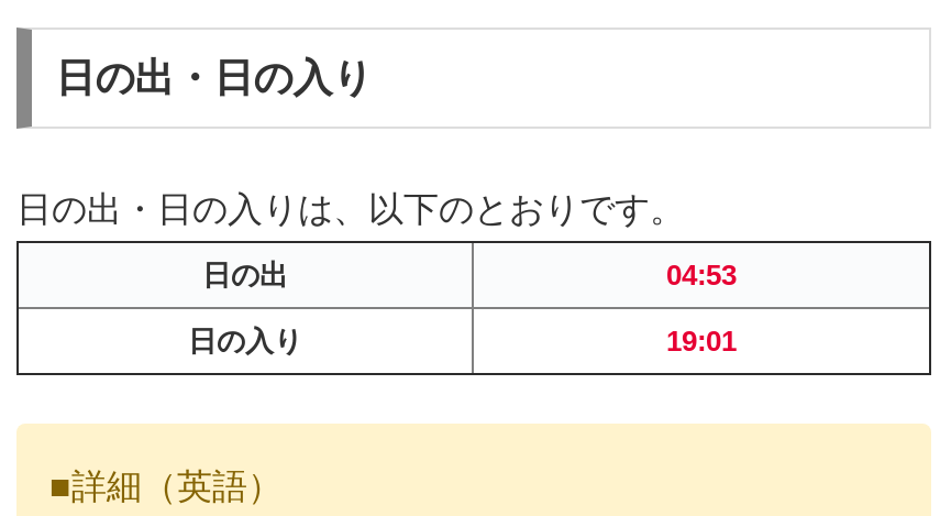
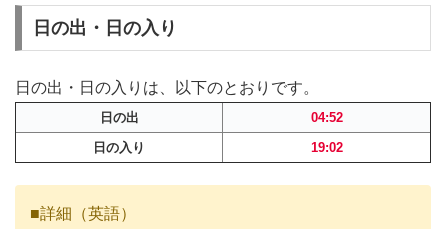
- 04:53
+ 04:52

- 19:01
+ 19:02
